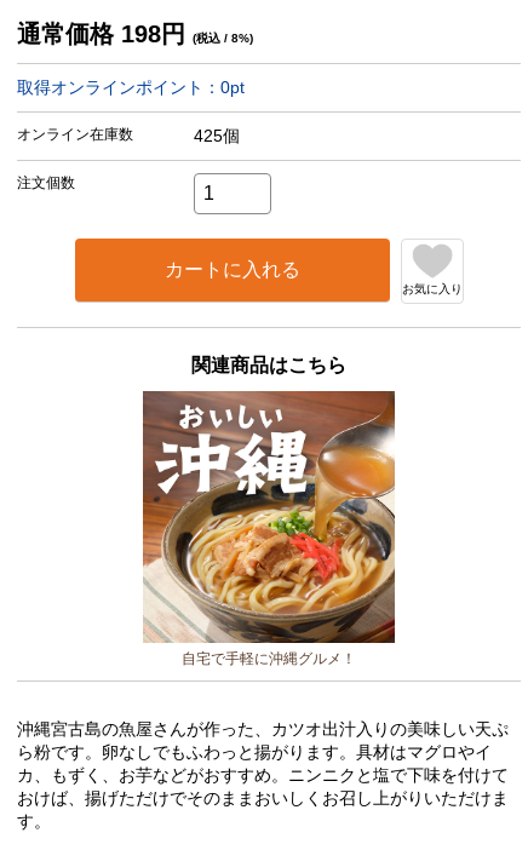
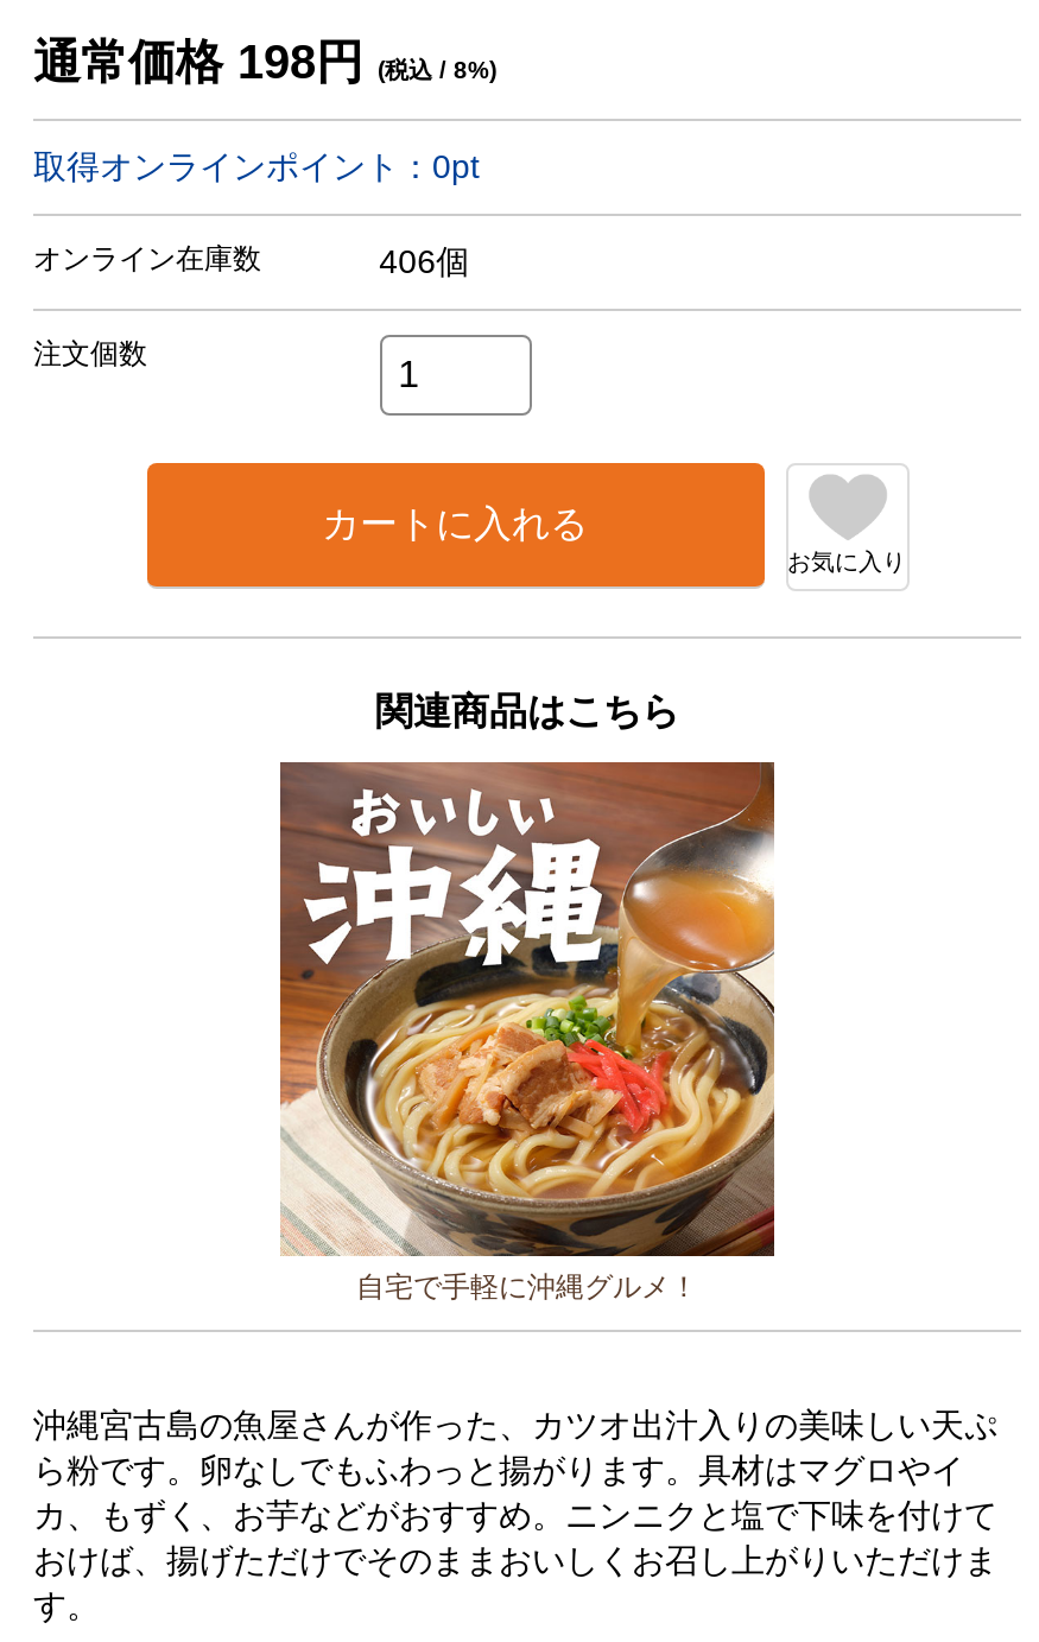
- 425個
+ 406個
